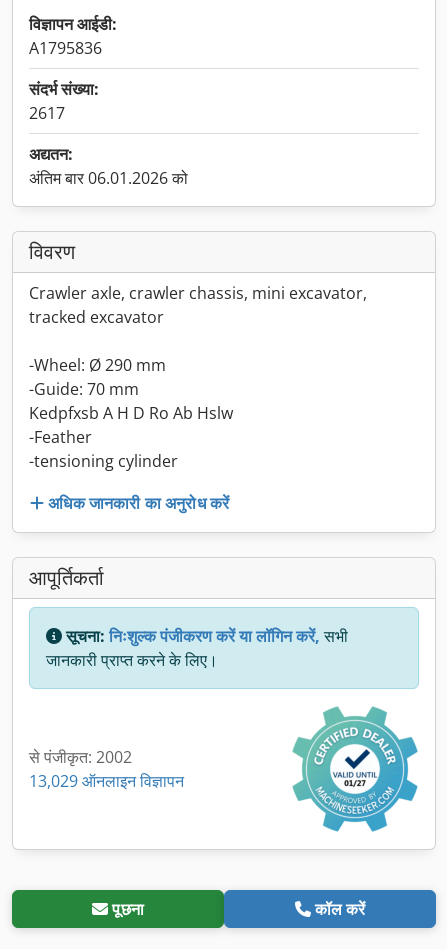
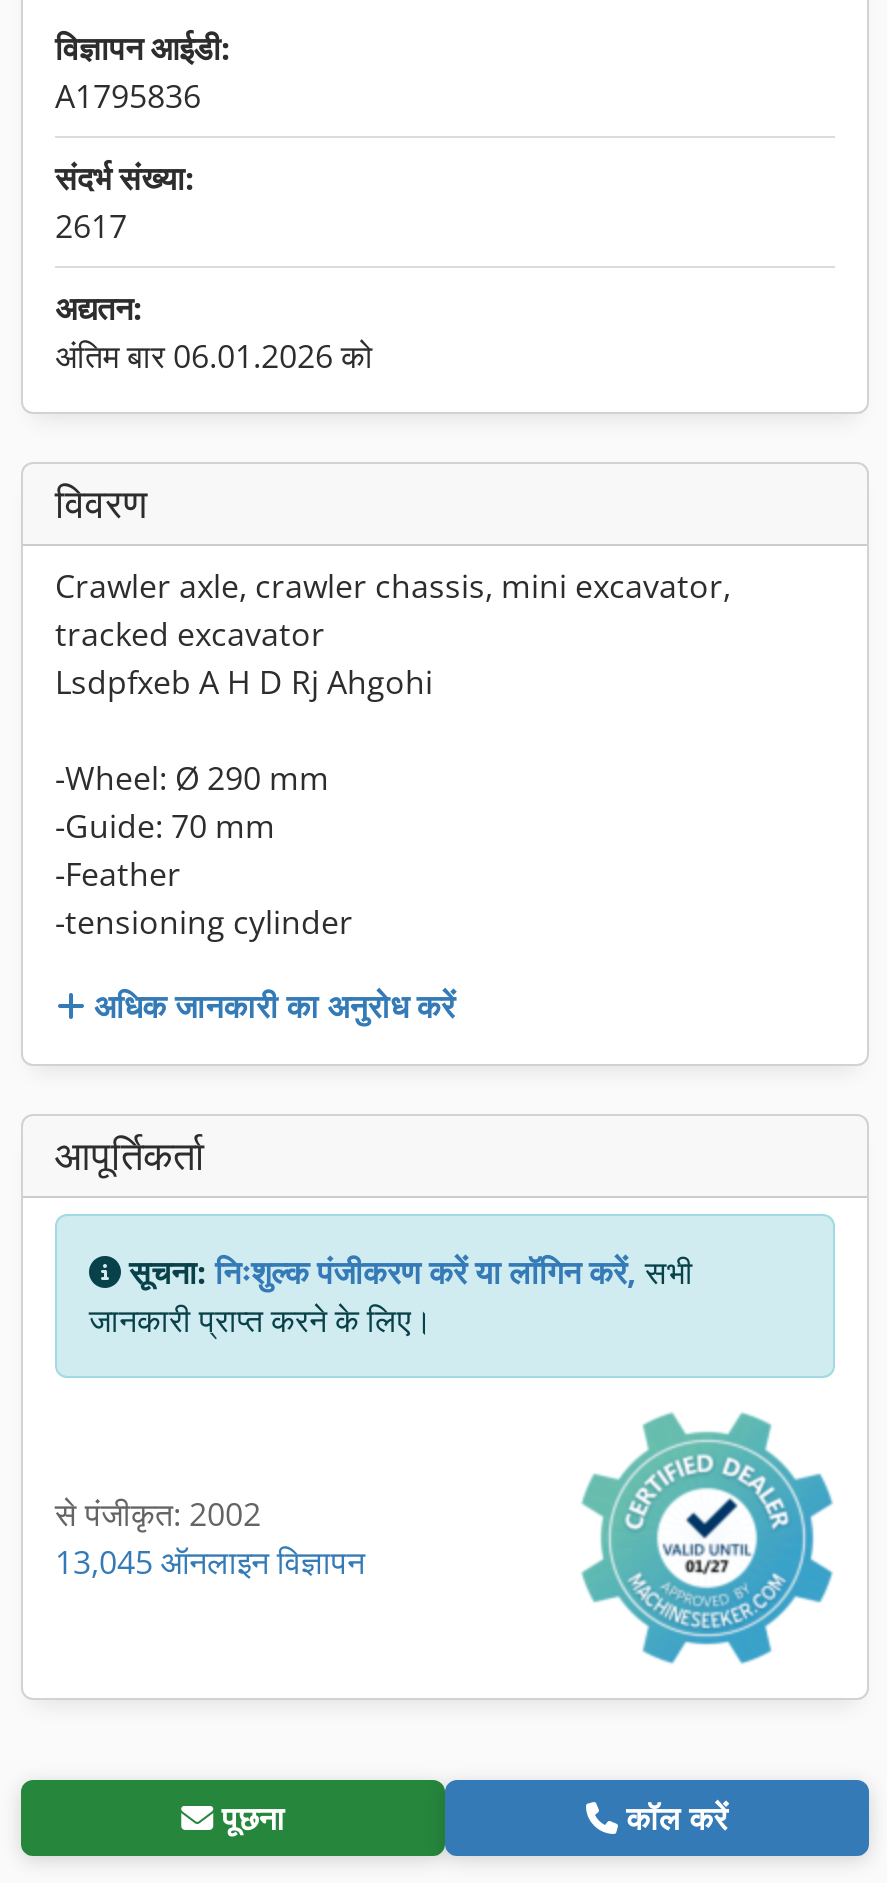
+ Lsdpfxeb A H D Rj Ahgohi

moved down: -Wheel: Ø 290 mm | -Guide: 70 mm

- Kedpfxsb A H D Ro Ab Hslw

- 13,029 ऑनलाइन विज्ञापन
+ 13,045 ऑनलाइन विज्ञापन
